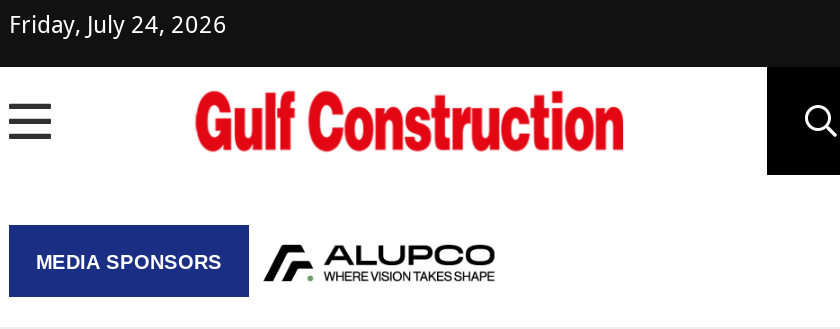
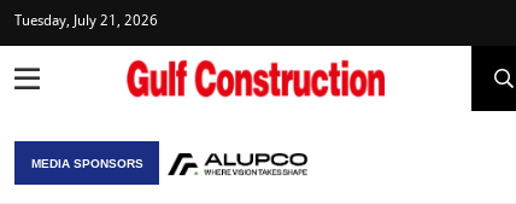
- Friday, July 24, 2026
+ Tuesday, July 21, 2026
